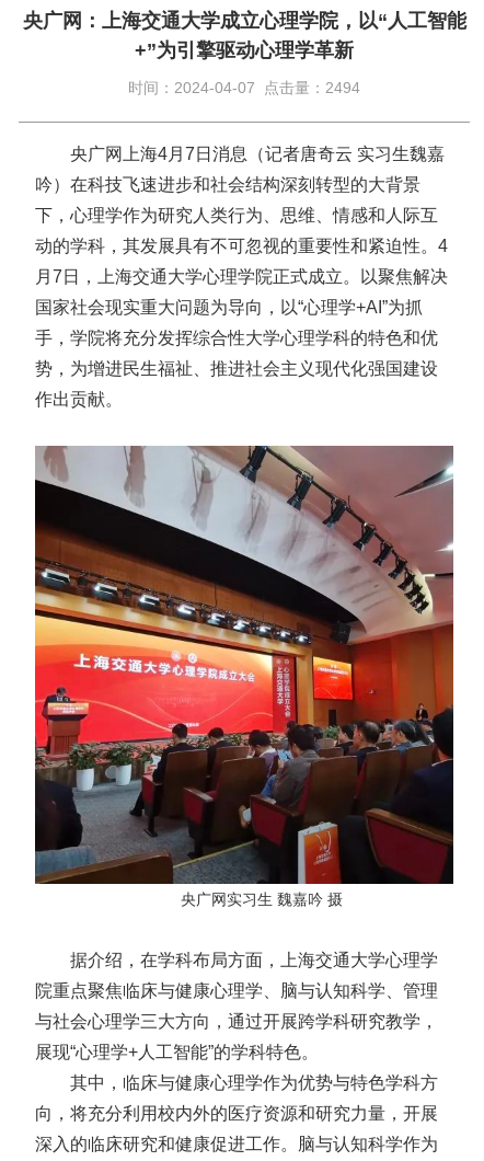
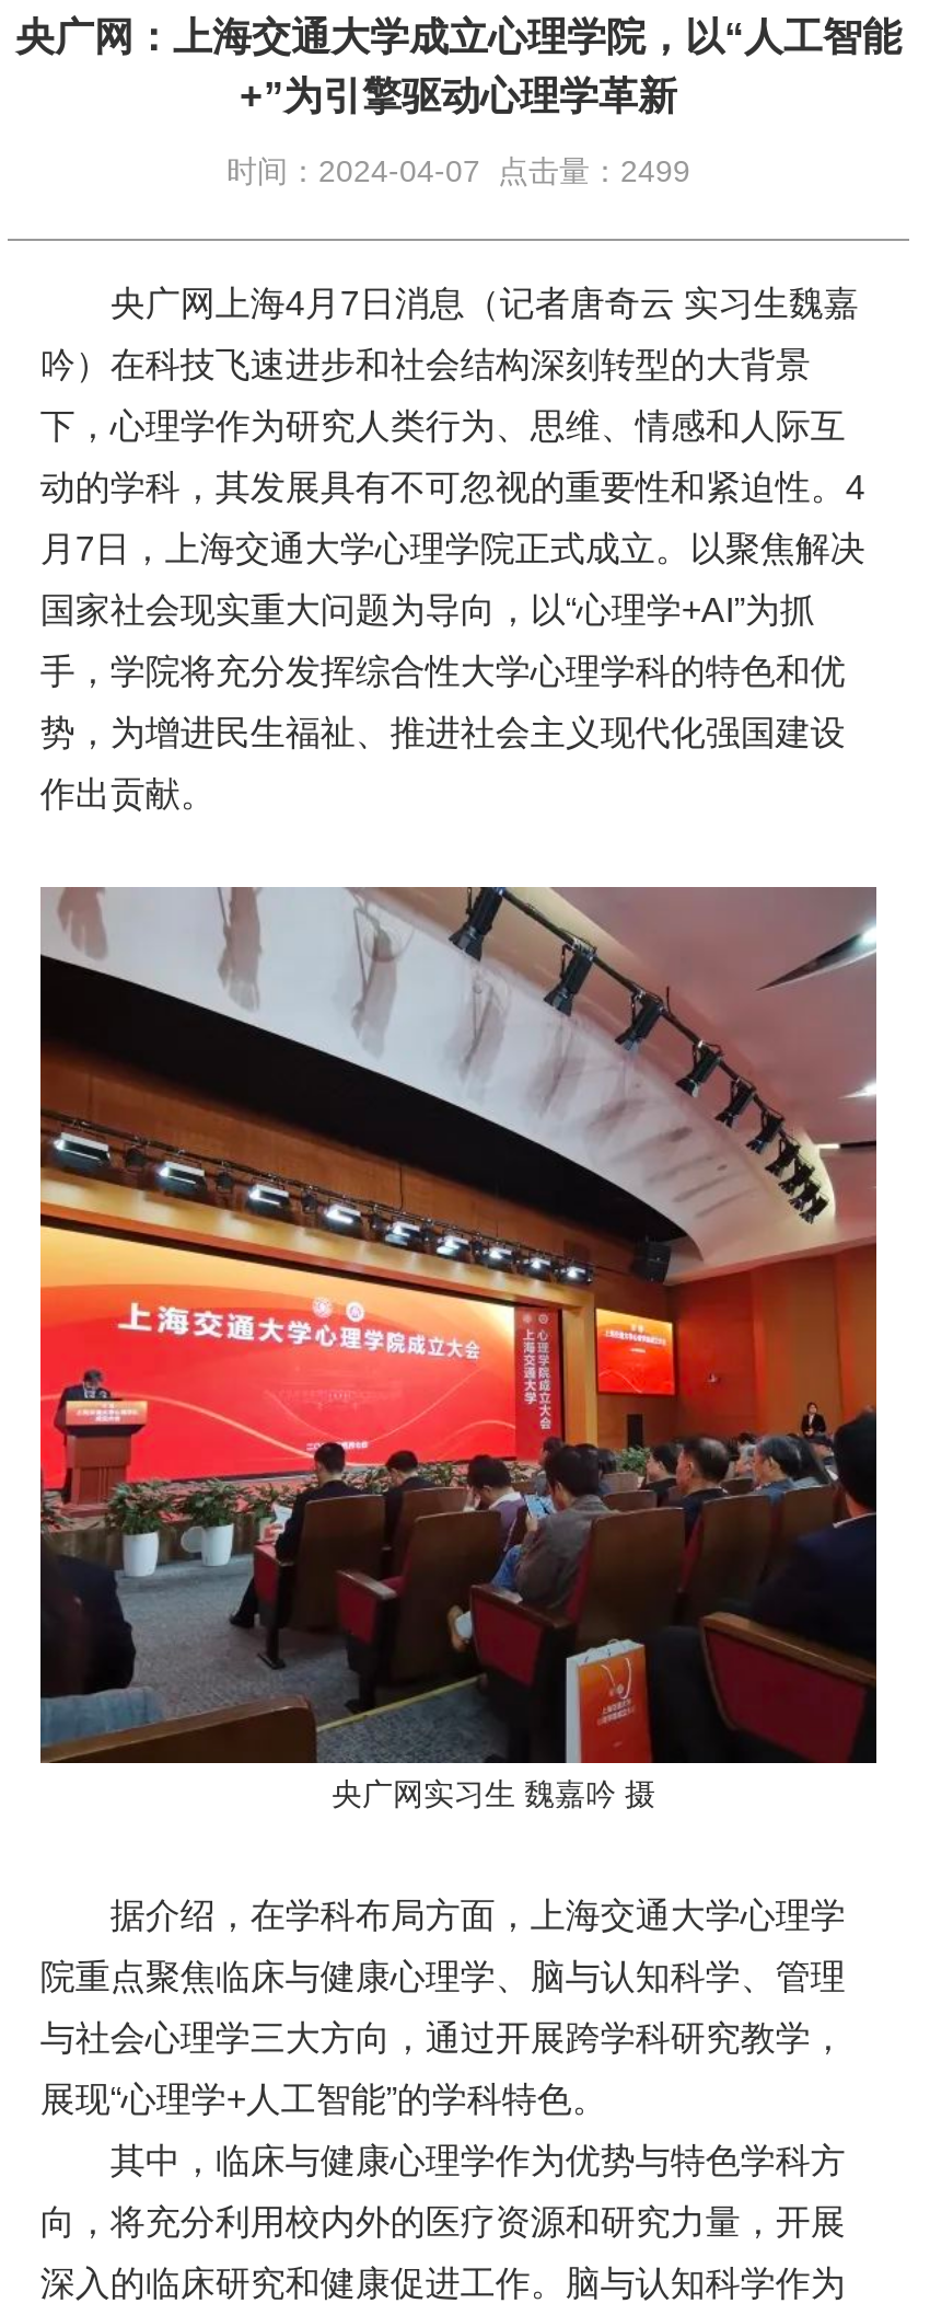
- 时间：2024-04-07 点击量：2494
+ 时间：2024-04-07 点击量：2499
